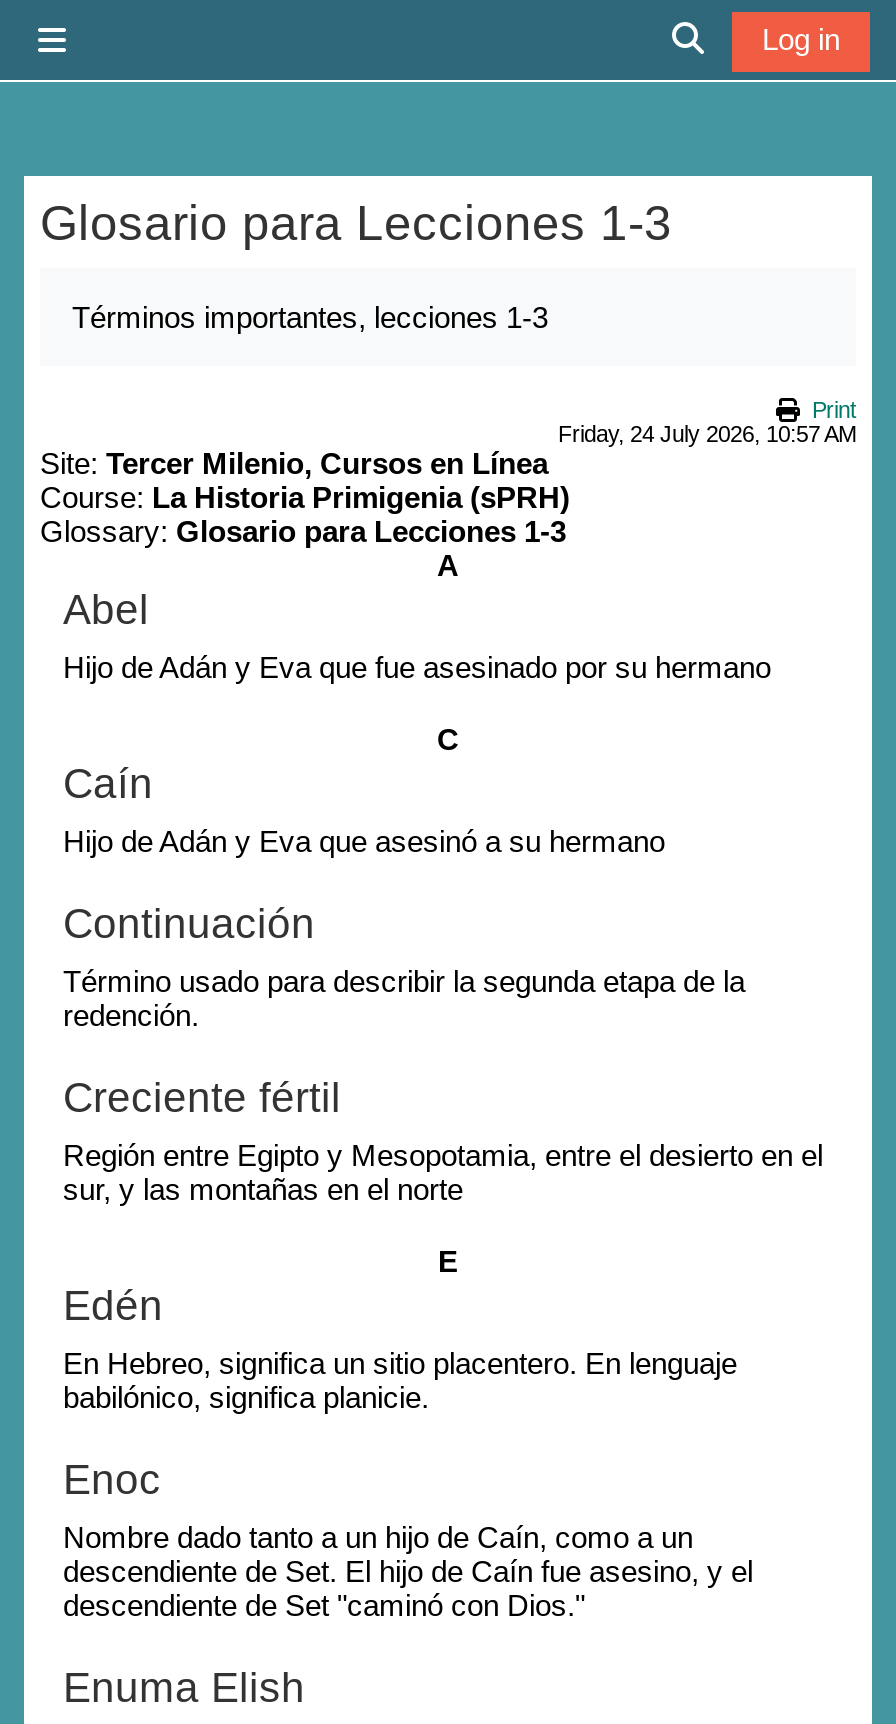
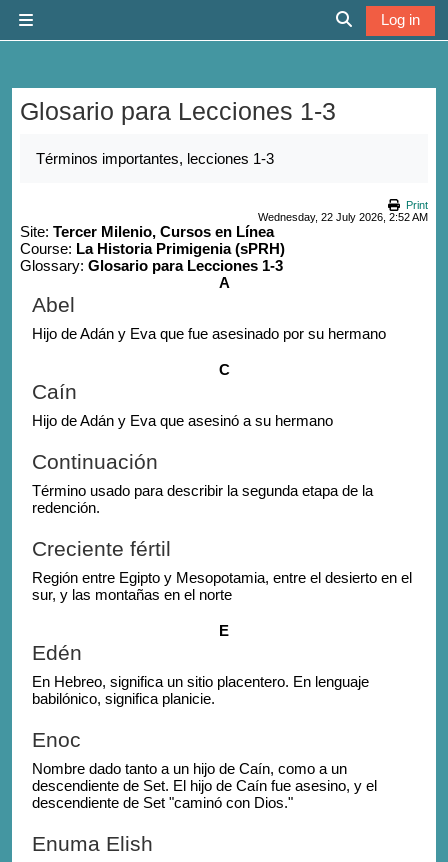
- Friday, 24 July 2026, 10:57 AM
+ Wednesday, 22 July 2026, 2:52 AM
